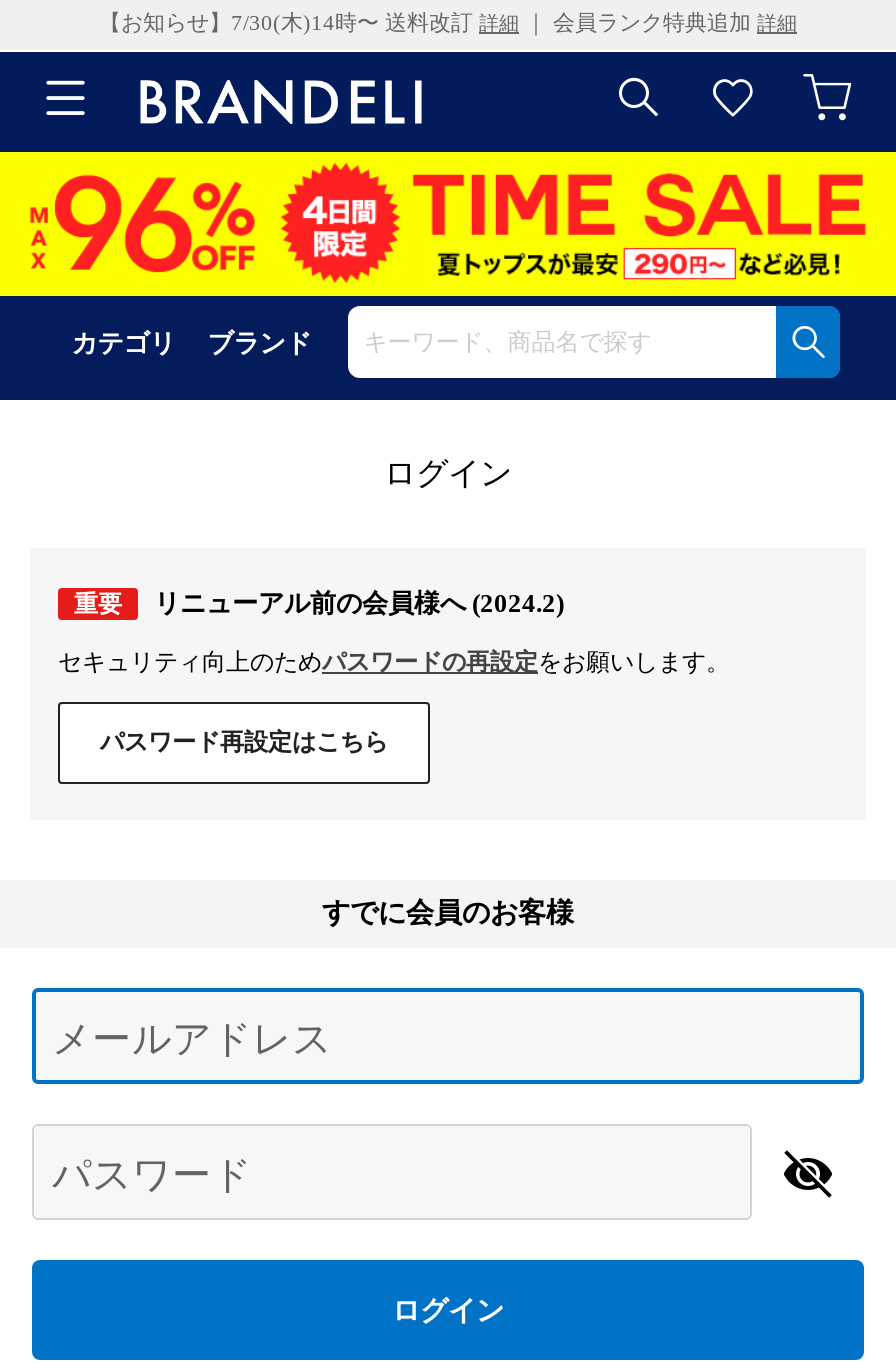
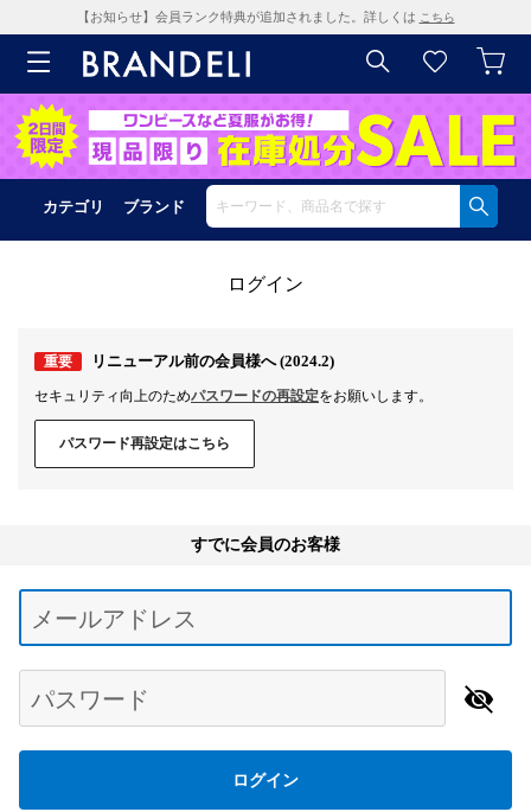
- 【お知らせ】7/30(木)14時〜 送料改訂詳細｜ 会員ランク特典追加詳細
+ 【お知らせ】会員ランク特典が追加されました。詳しくはこちら

- [image]
+ [image]
